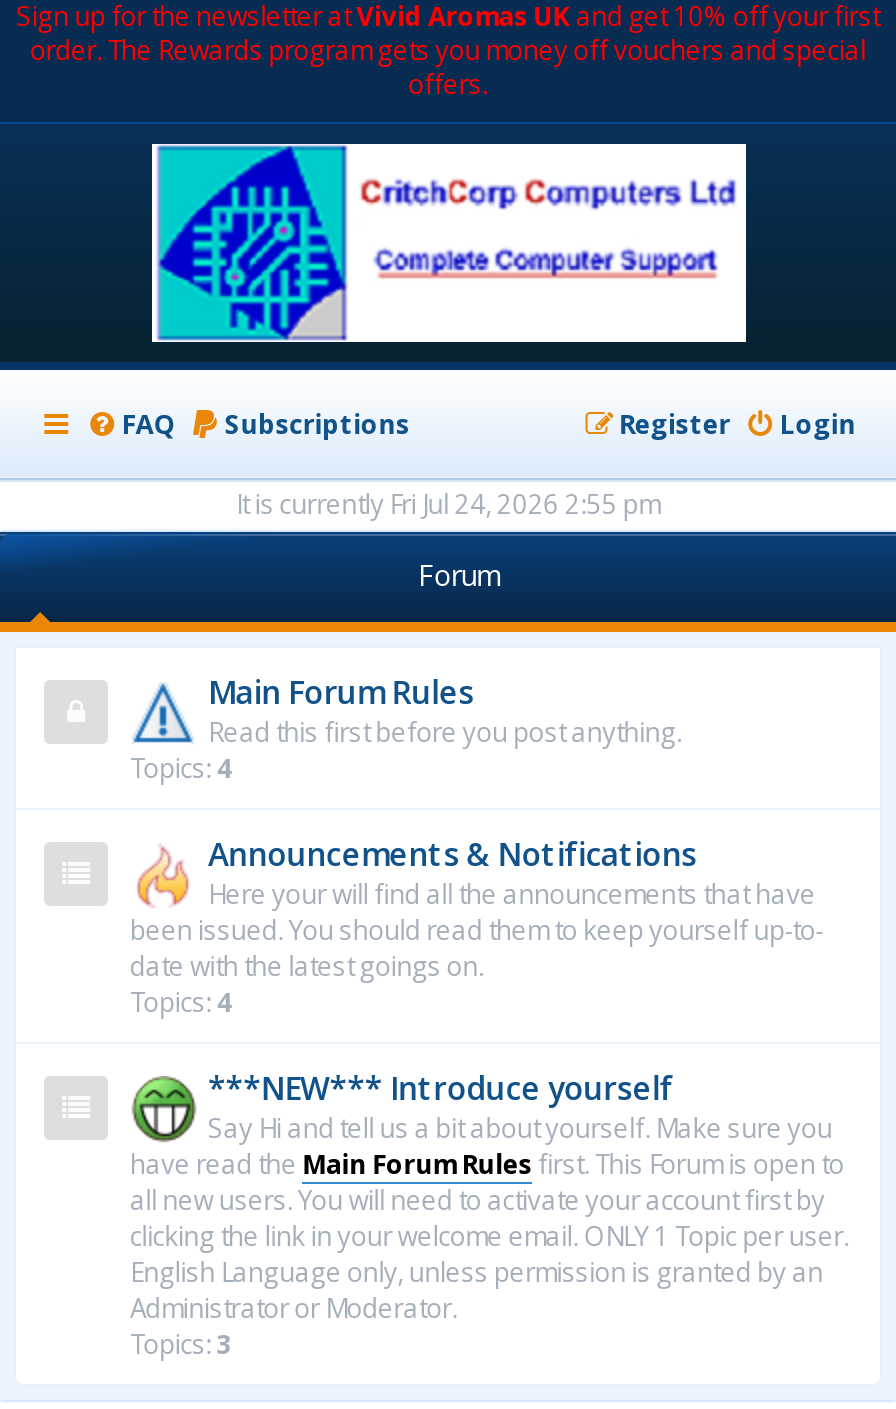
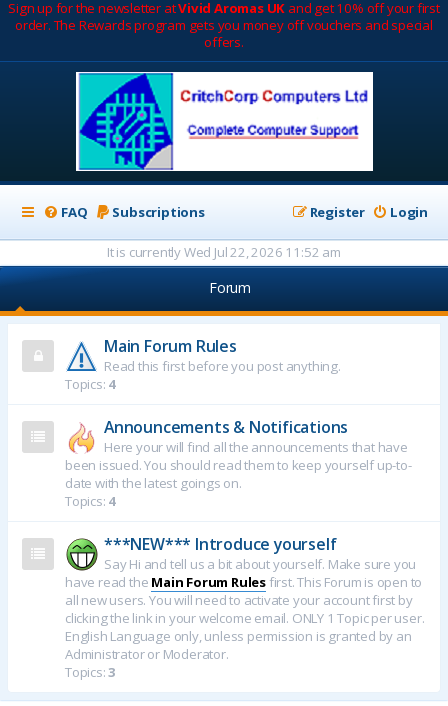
- It is currently Fri Jul 24, 2026 2:55 pm
+ It is currently Wed Jul 22, 2026 11:52 am
